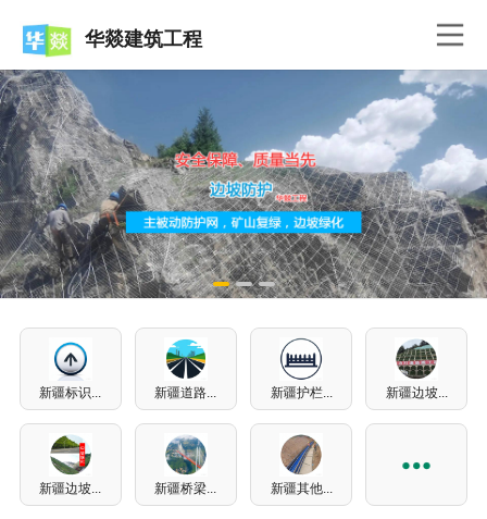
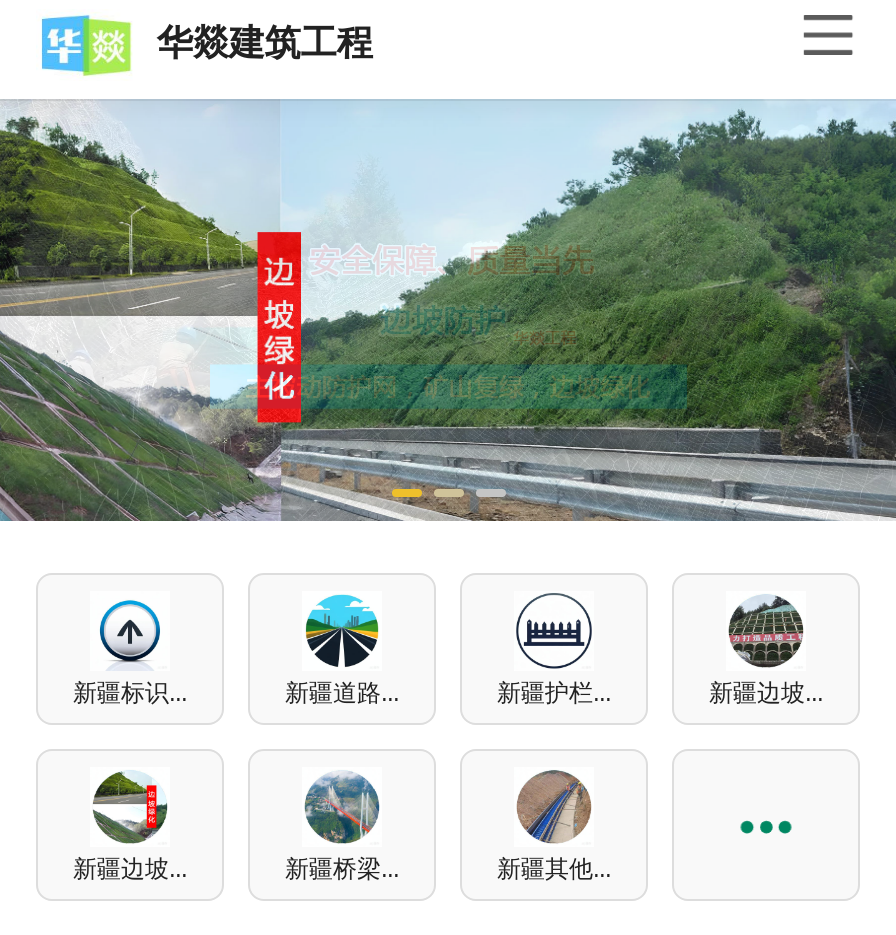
- [image]
+ [image]
